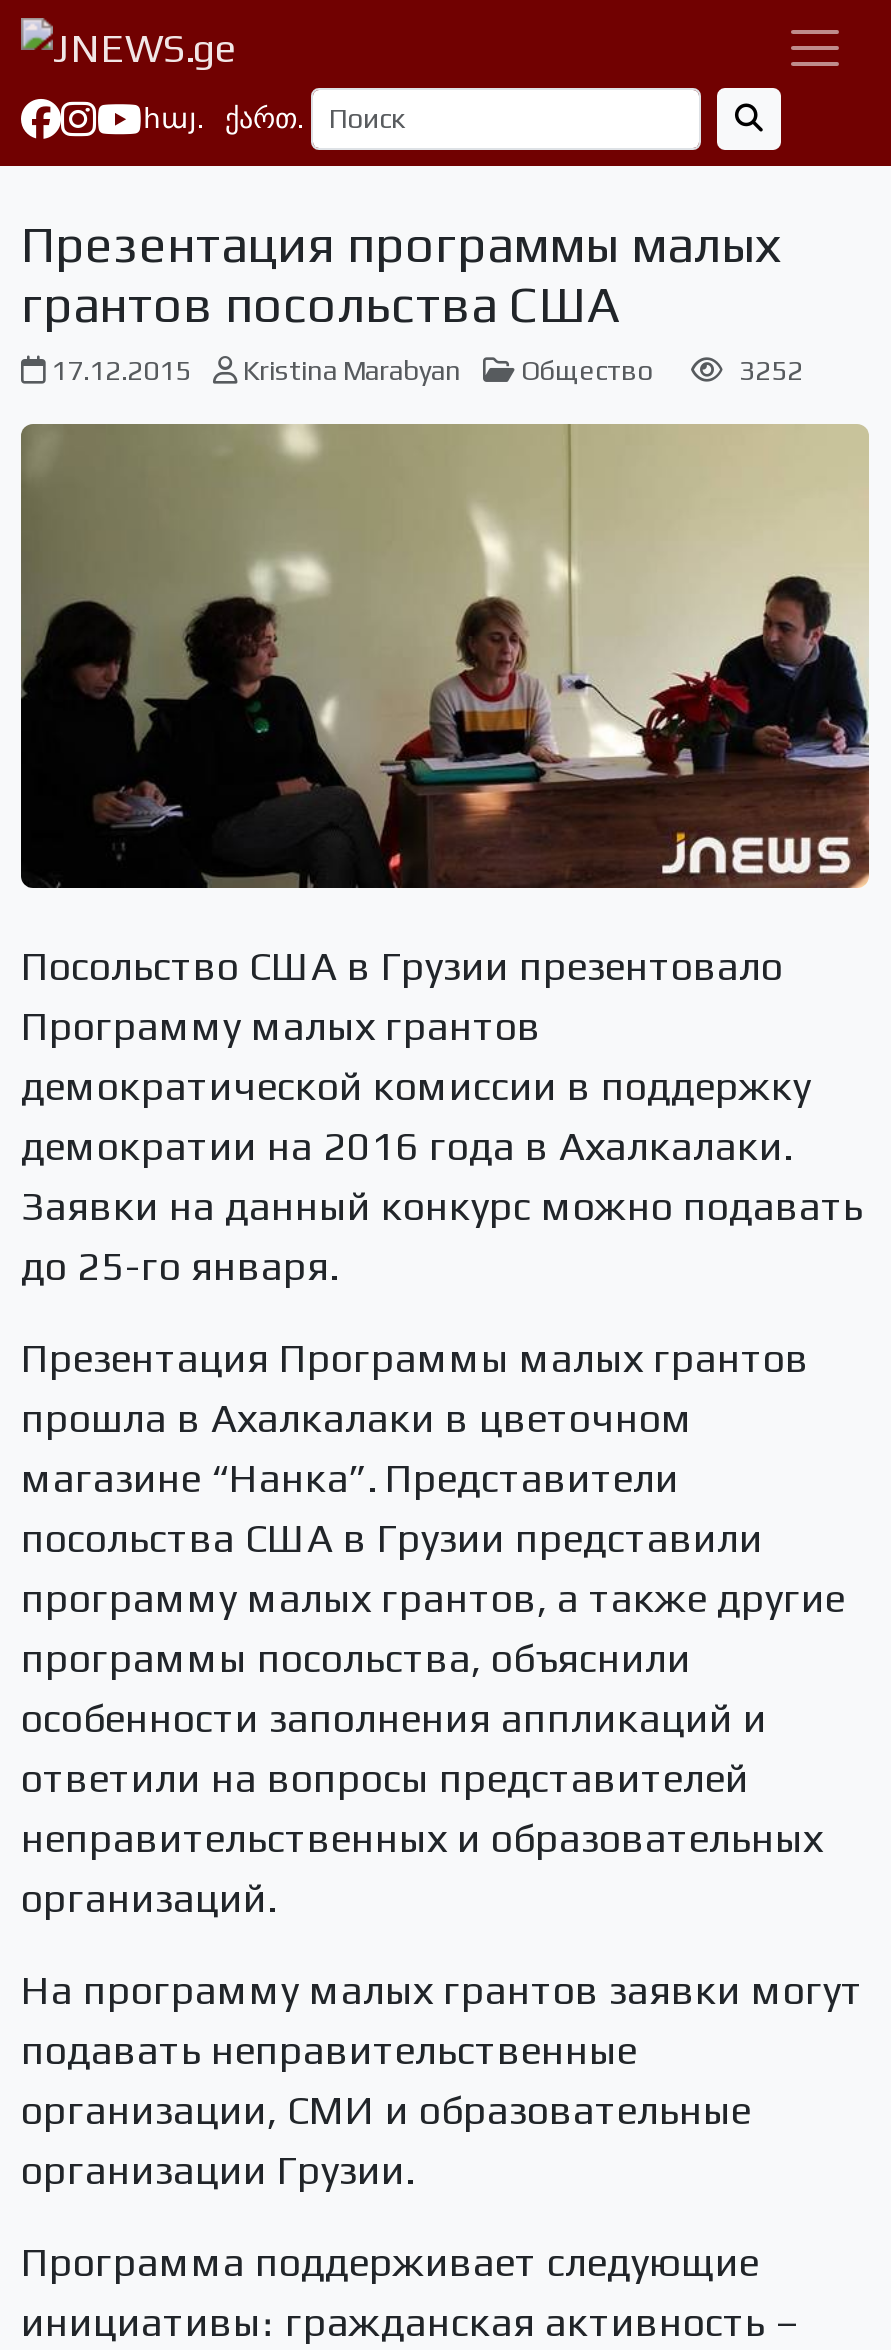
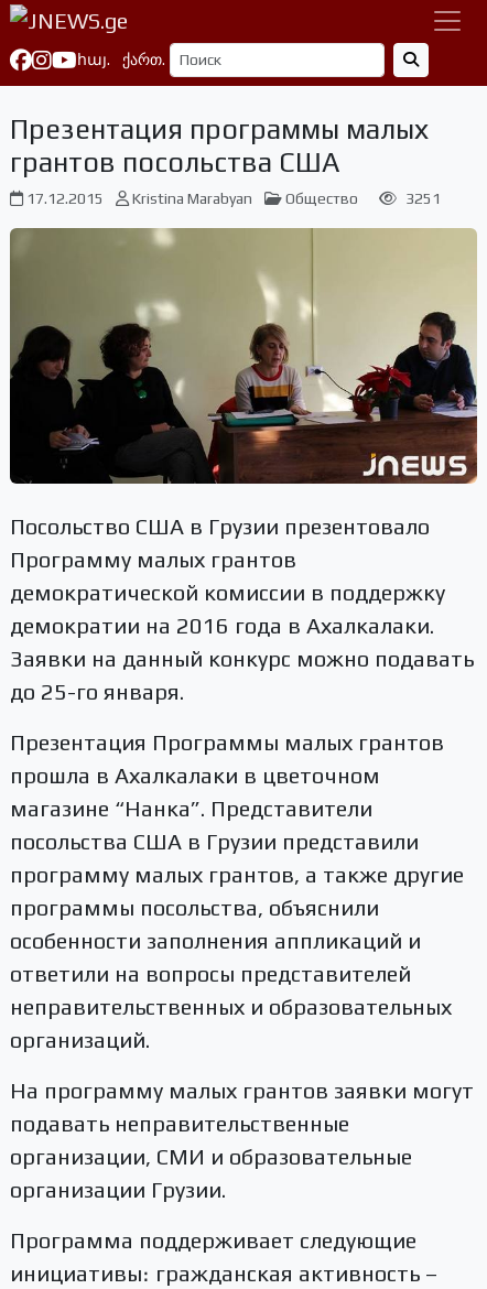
- 3252
+ 3251
